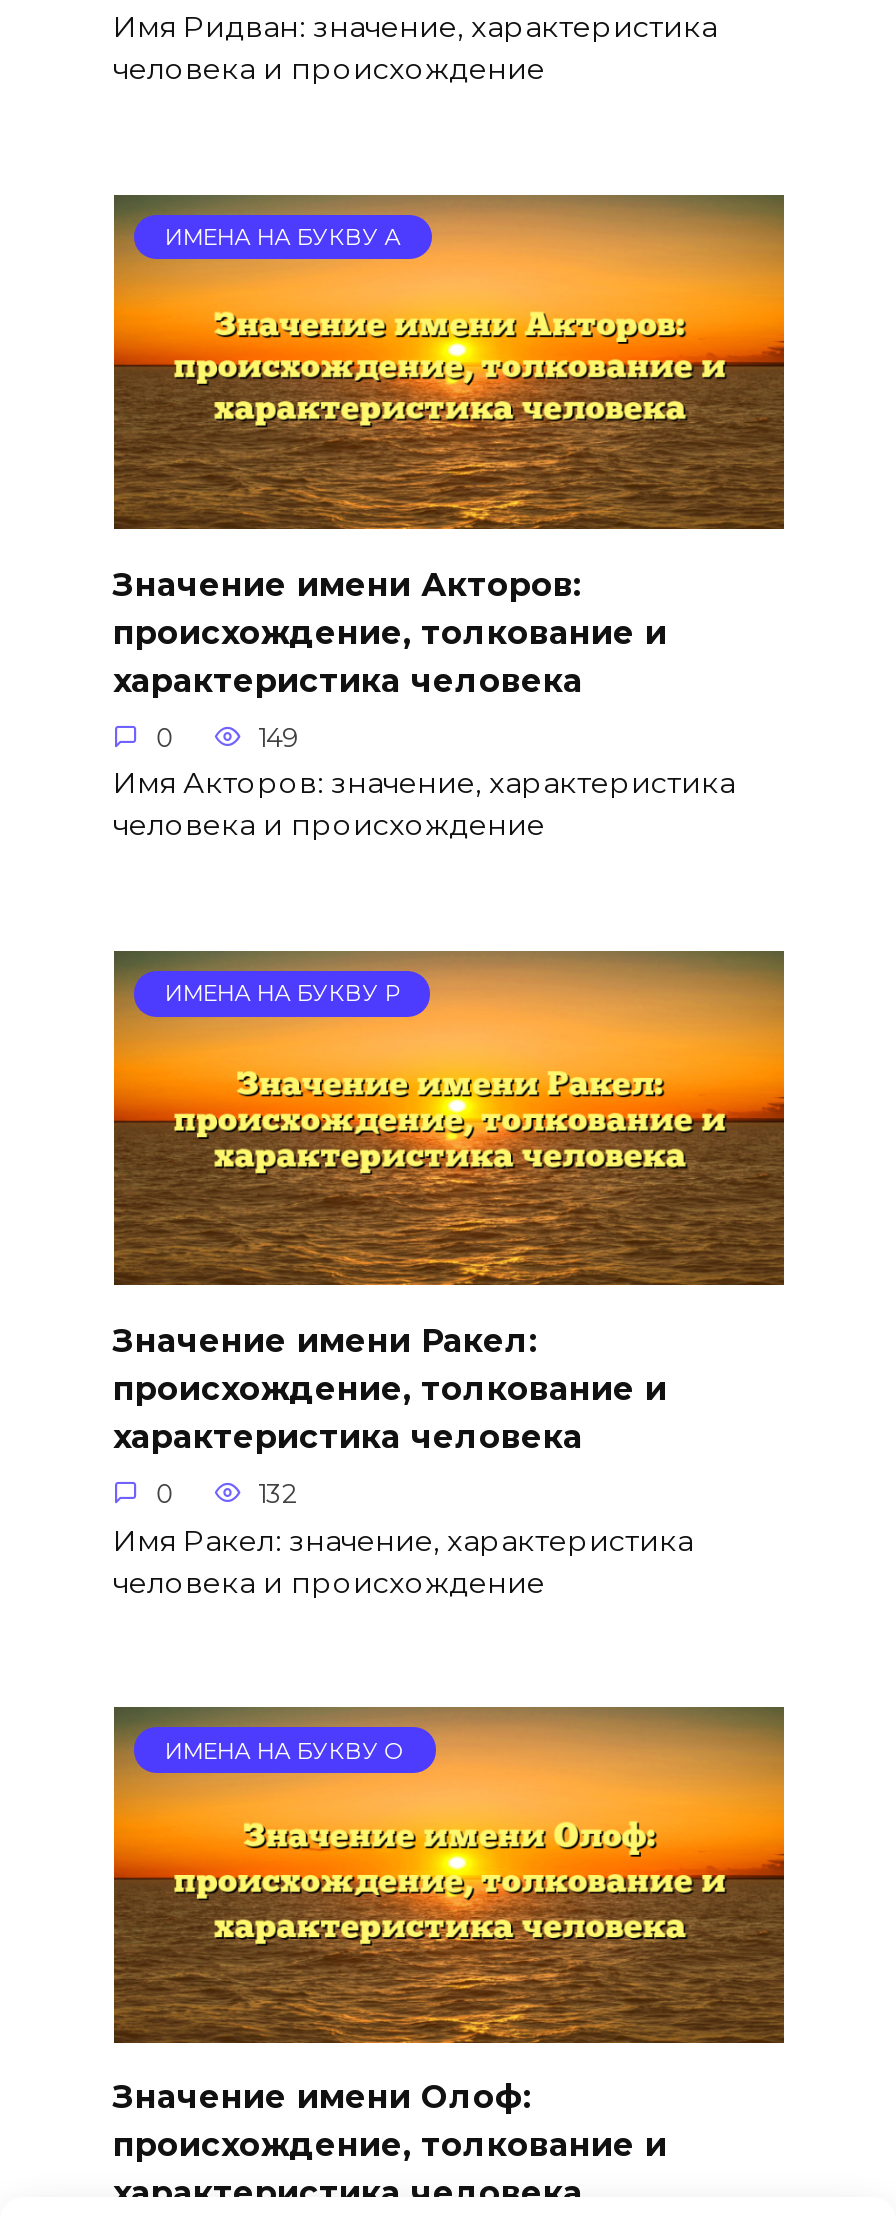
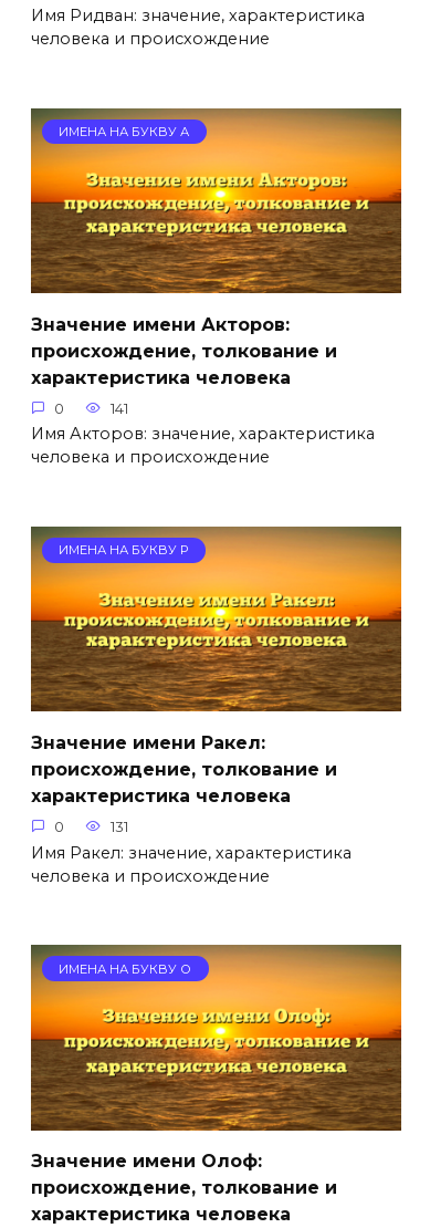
- 149
+ 141

- 132
+ 131
